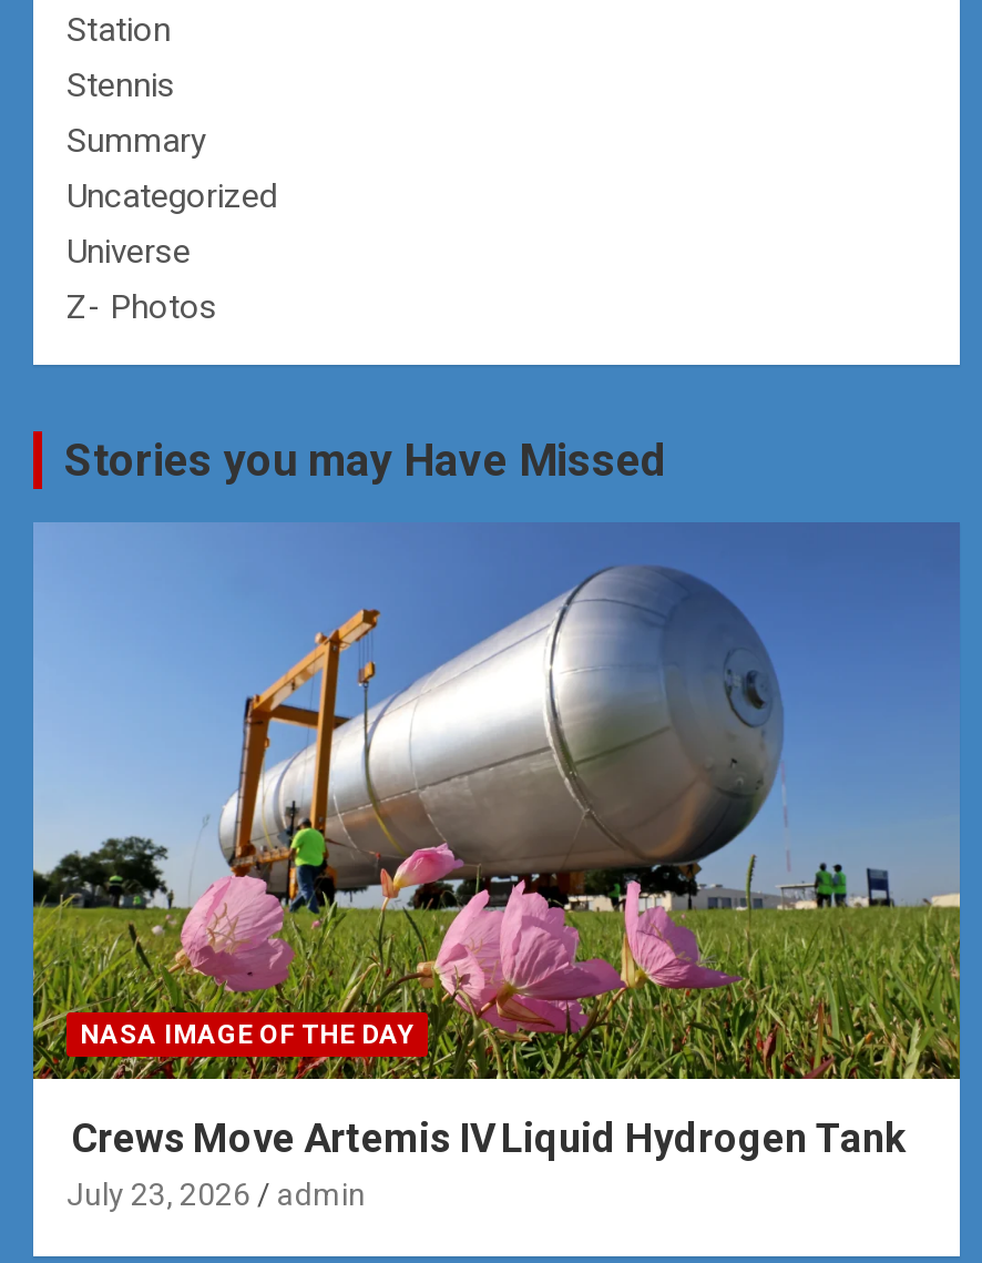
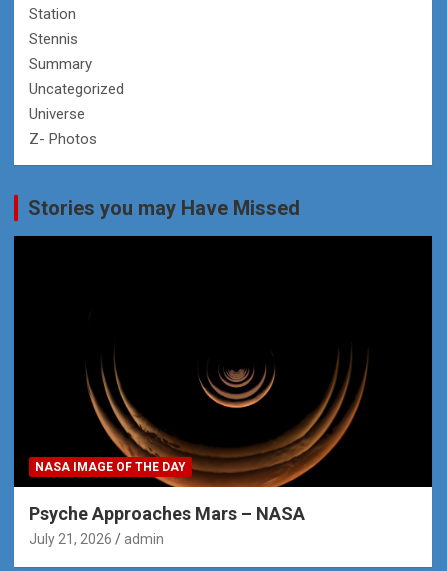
- [image]
- Crews Move Artemis IV Liquid Hydrogen Tank
- July 23, 2026
+ [image]
+ Psyche Approaches Mars – NASA
+ July 21, 2026
